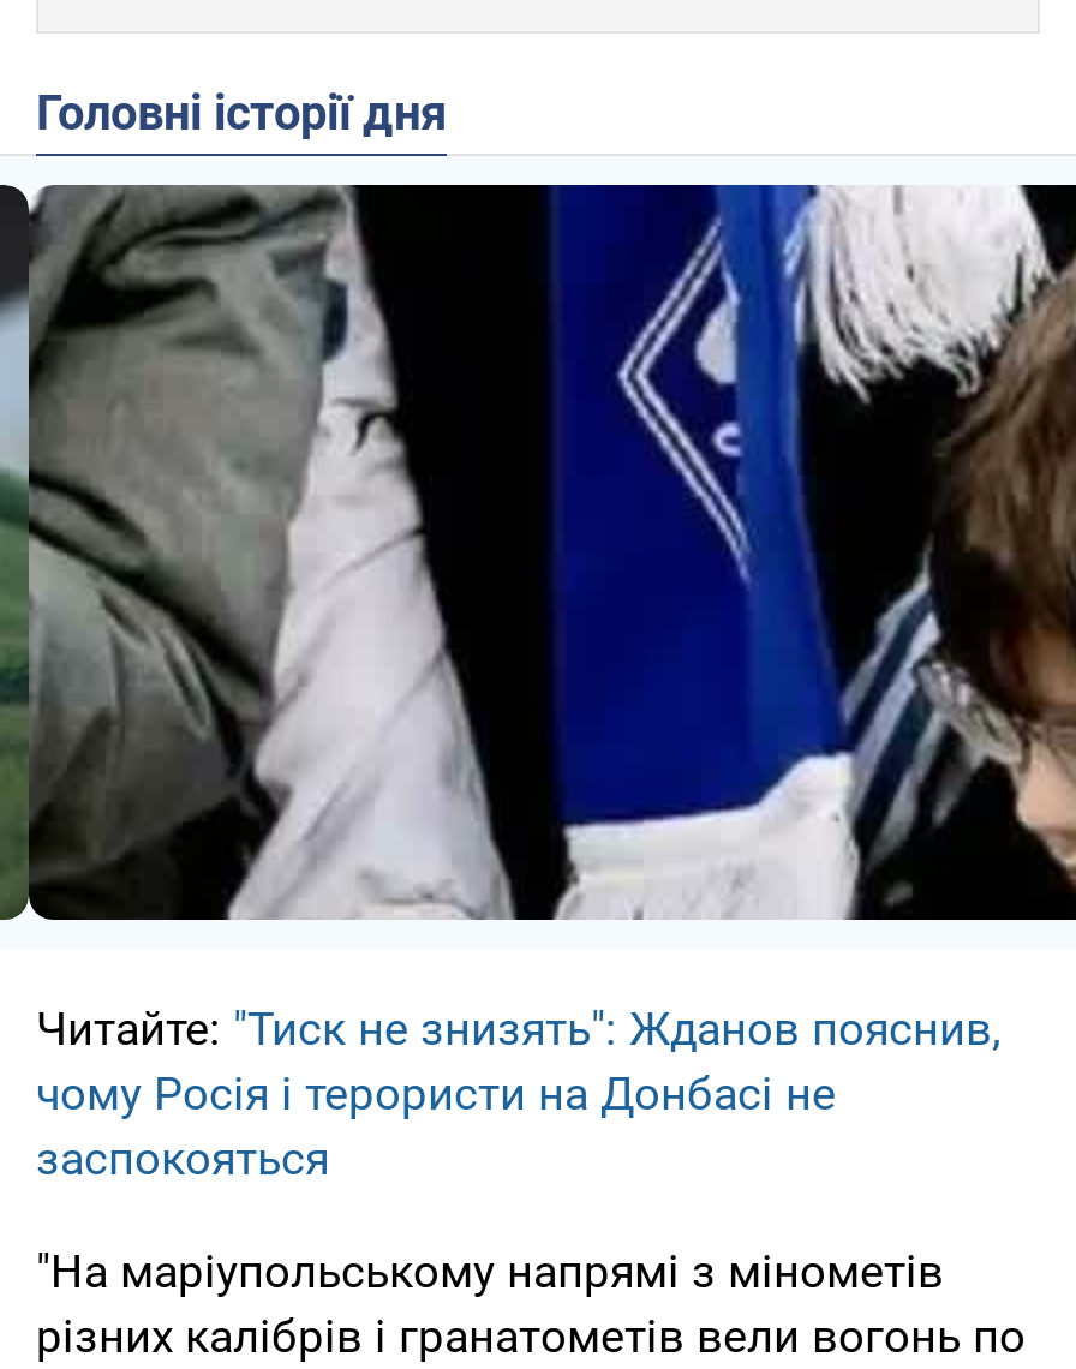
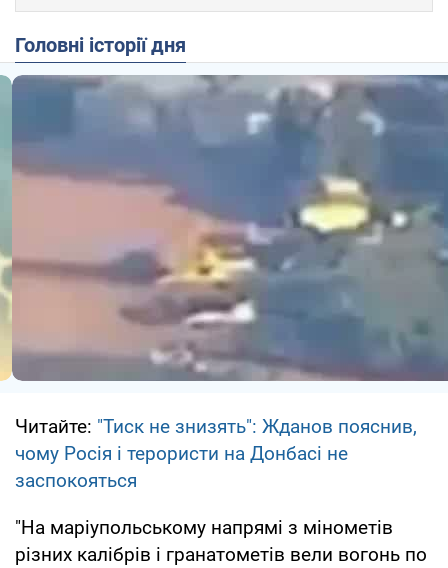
- [image]
+ [image]
